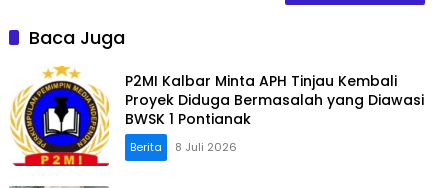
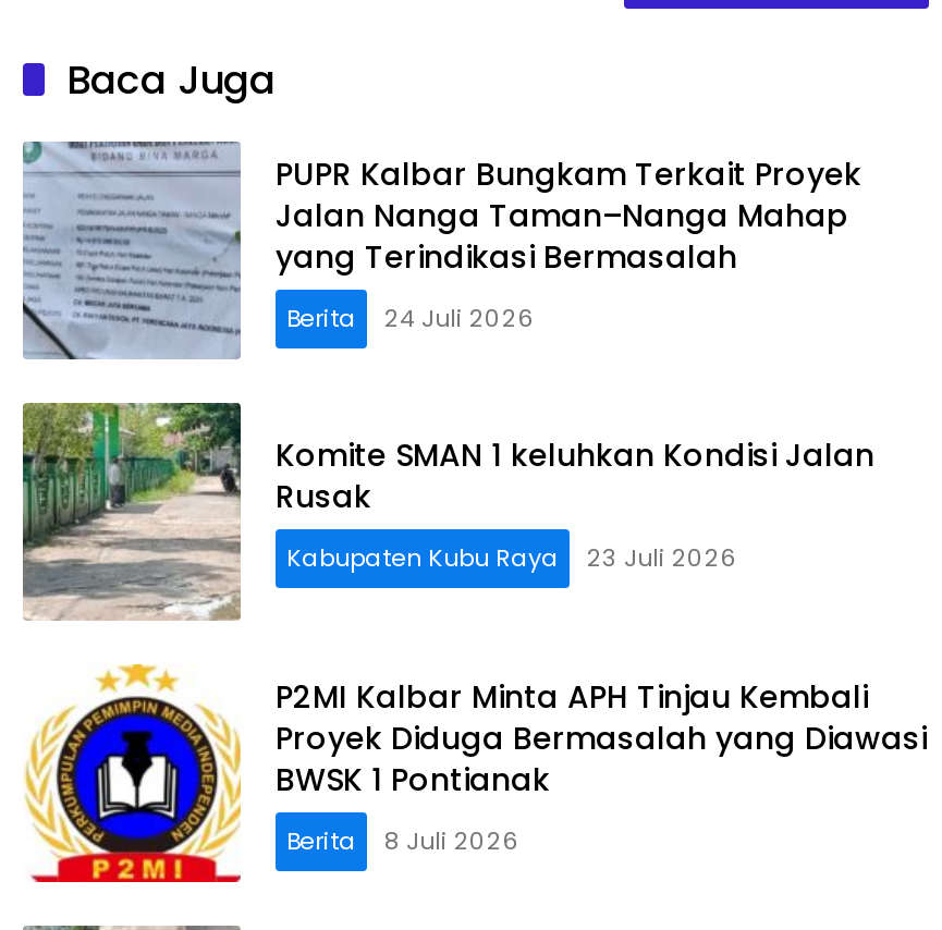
+ [image]
+ PUPR Kalbar Bungkam Terkait Proyek
+ Jalan Nanga Taman–Nanga Mahap
+ yang Terindikasi Bermasalah
+ Berita
+ 24 Juli 2026
+ Komite SMAN 1 keluhkan Kondisi Jalan
+ Rusak
+ Kabupaten Kubu Raya
+ 23 Juli 2026

+ [image]
